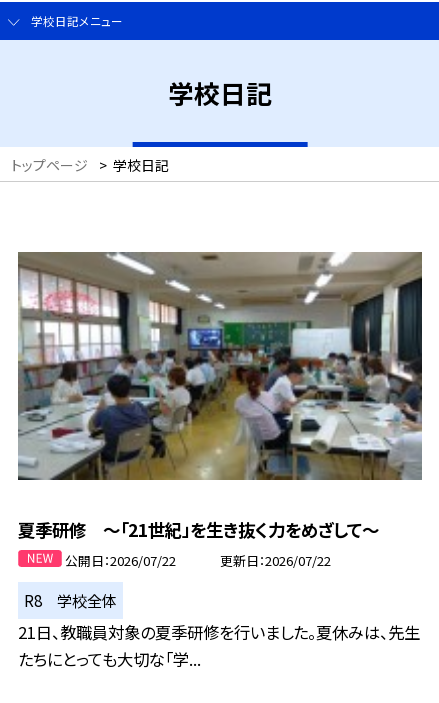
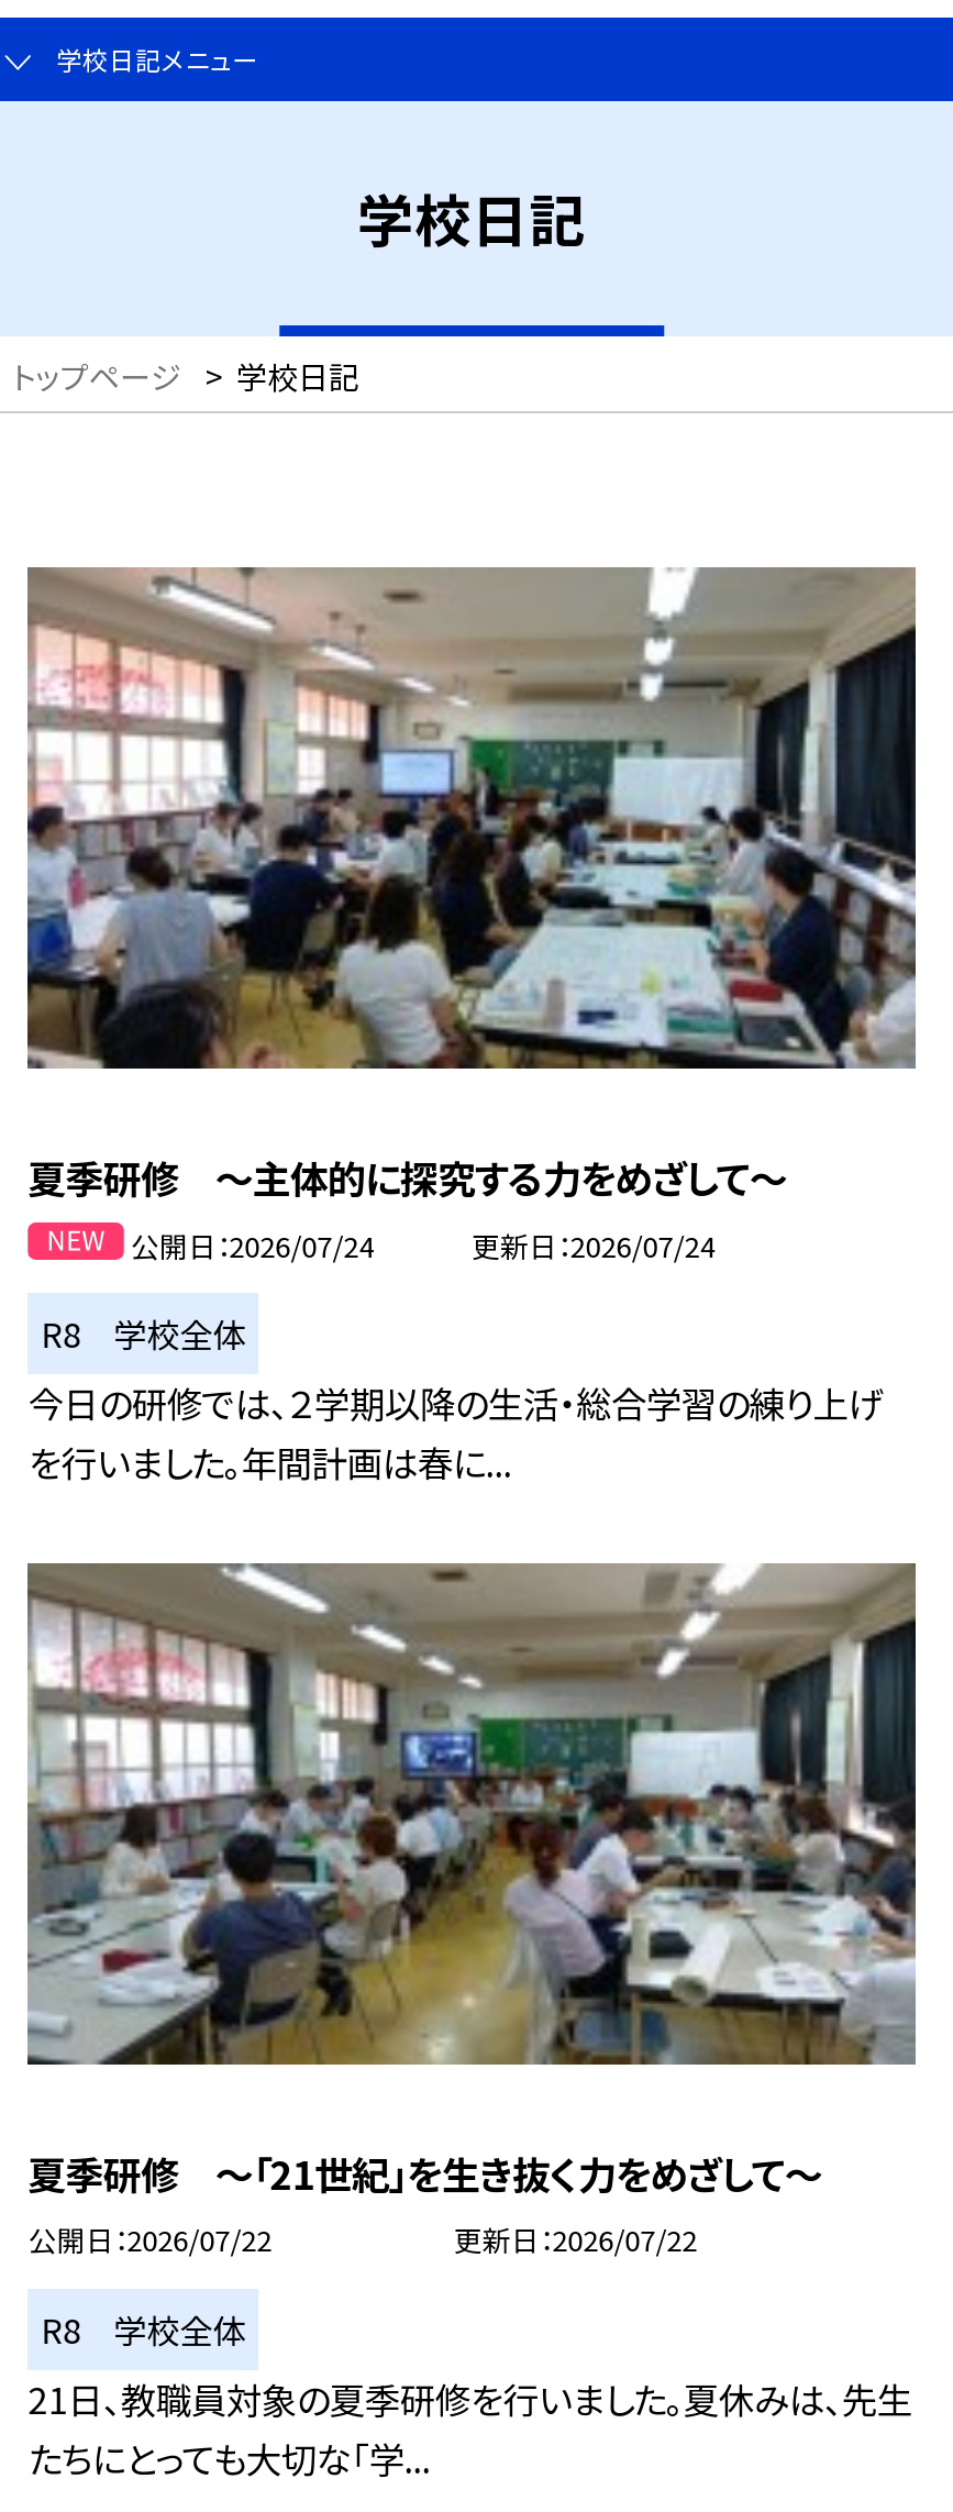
+ [image]
+ 夏季研修 ～主体的に探究する力をめざして～
+ 公開日 2026/07/24
+ 更新日 2026/07/24
+ R8 学校全体
+ 今日の研修では、２学期以降の生活・総合学習の練り上げ
+ を行いました。年間計画は春に...
